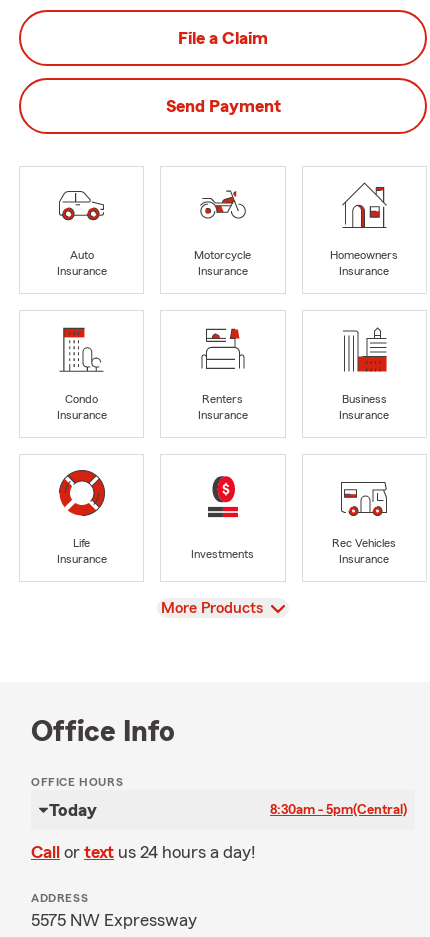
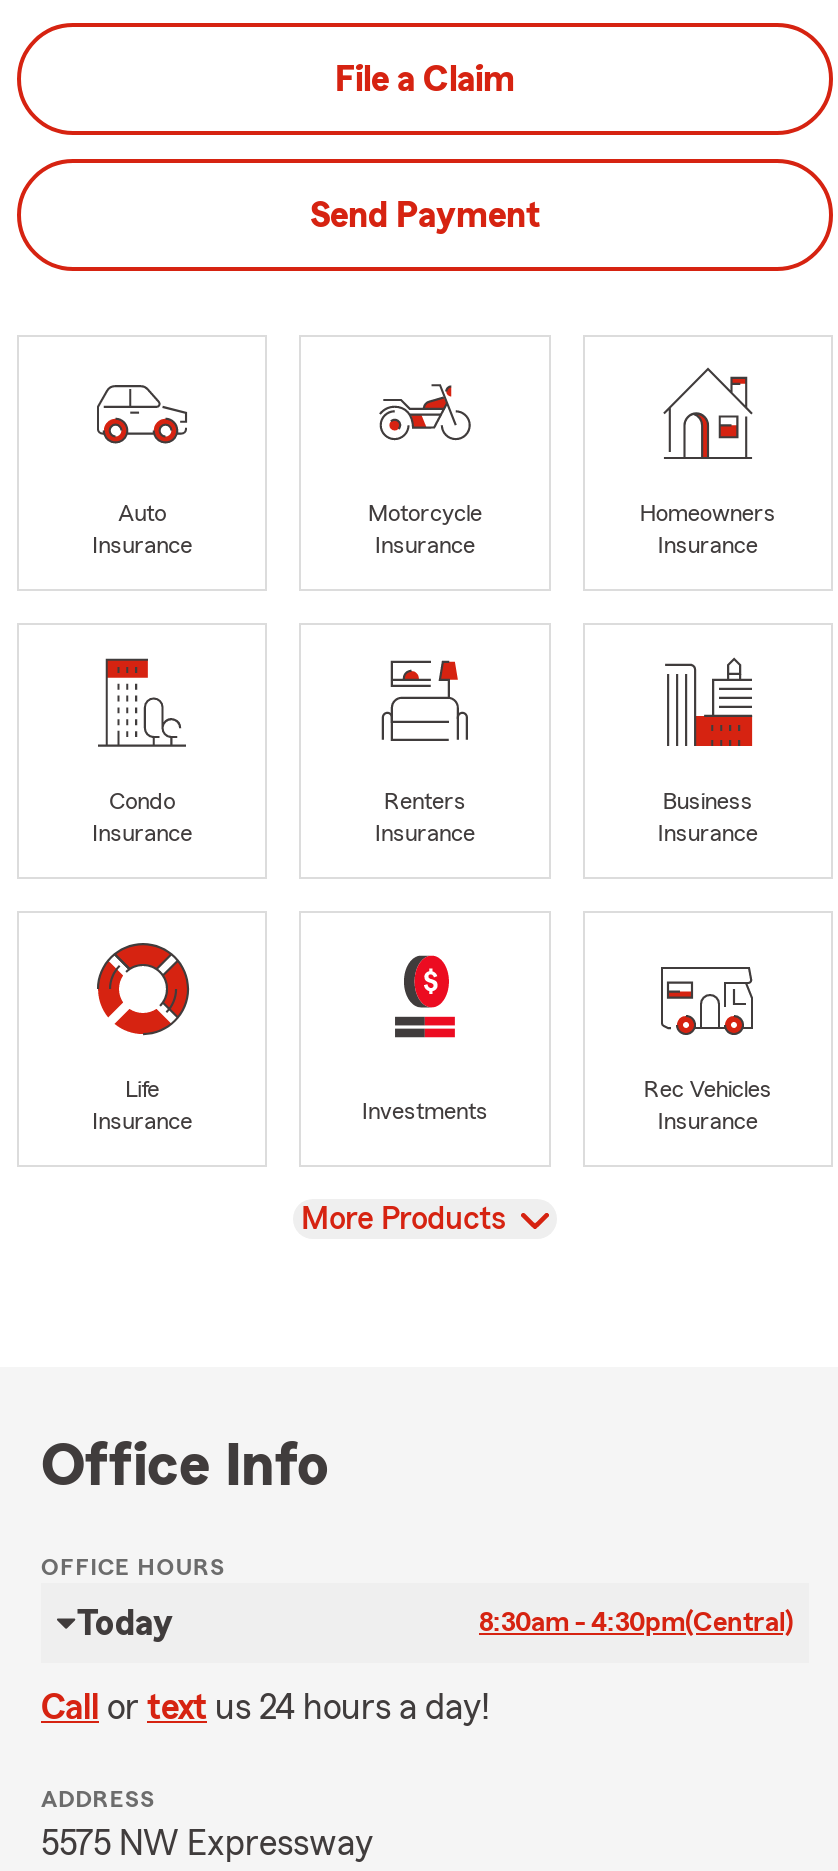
- 8:30am - 5pm(Central)
+ 8:30am - 4:30pm(Central)
